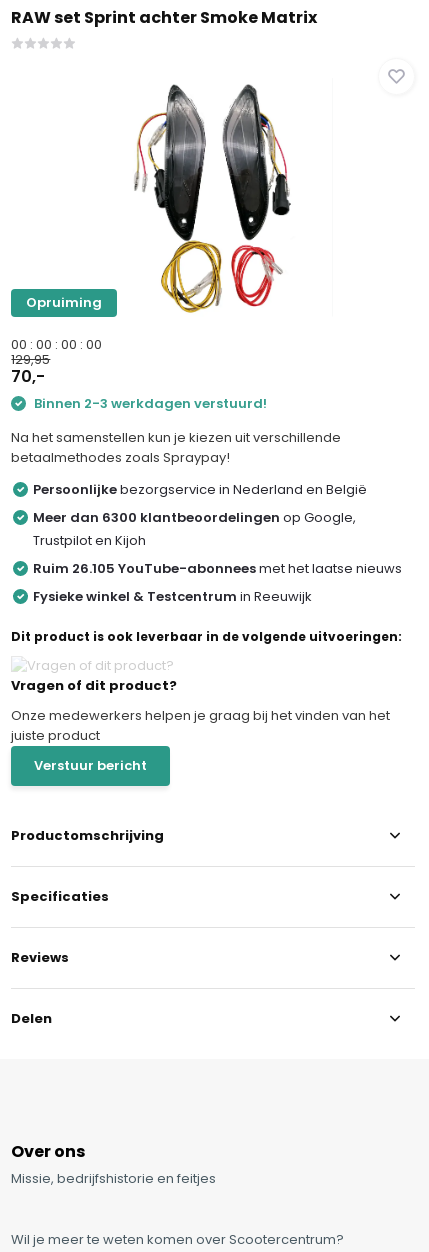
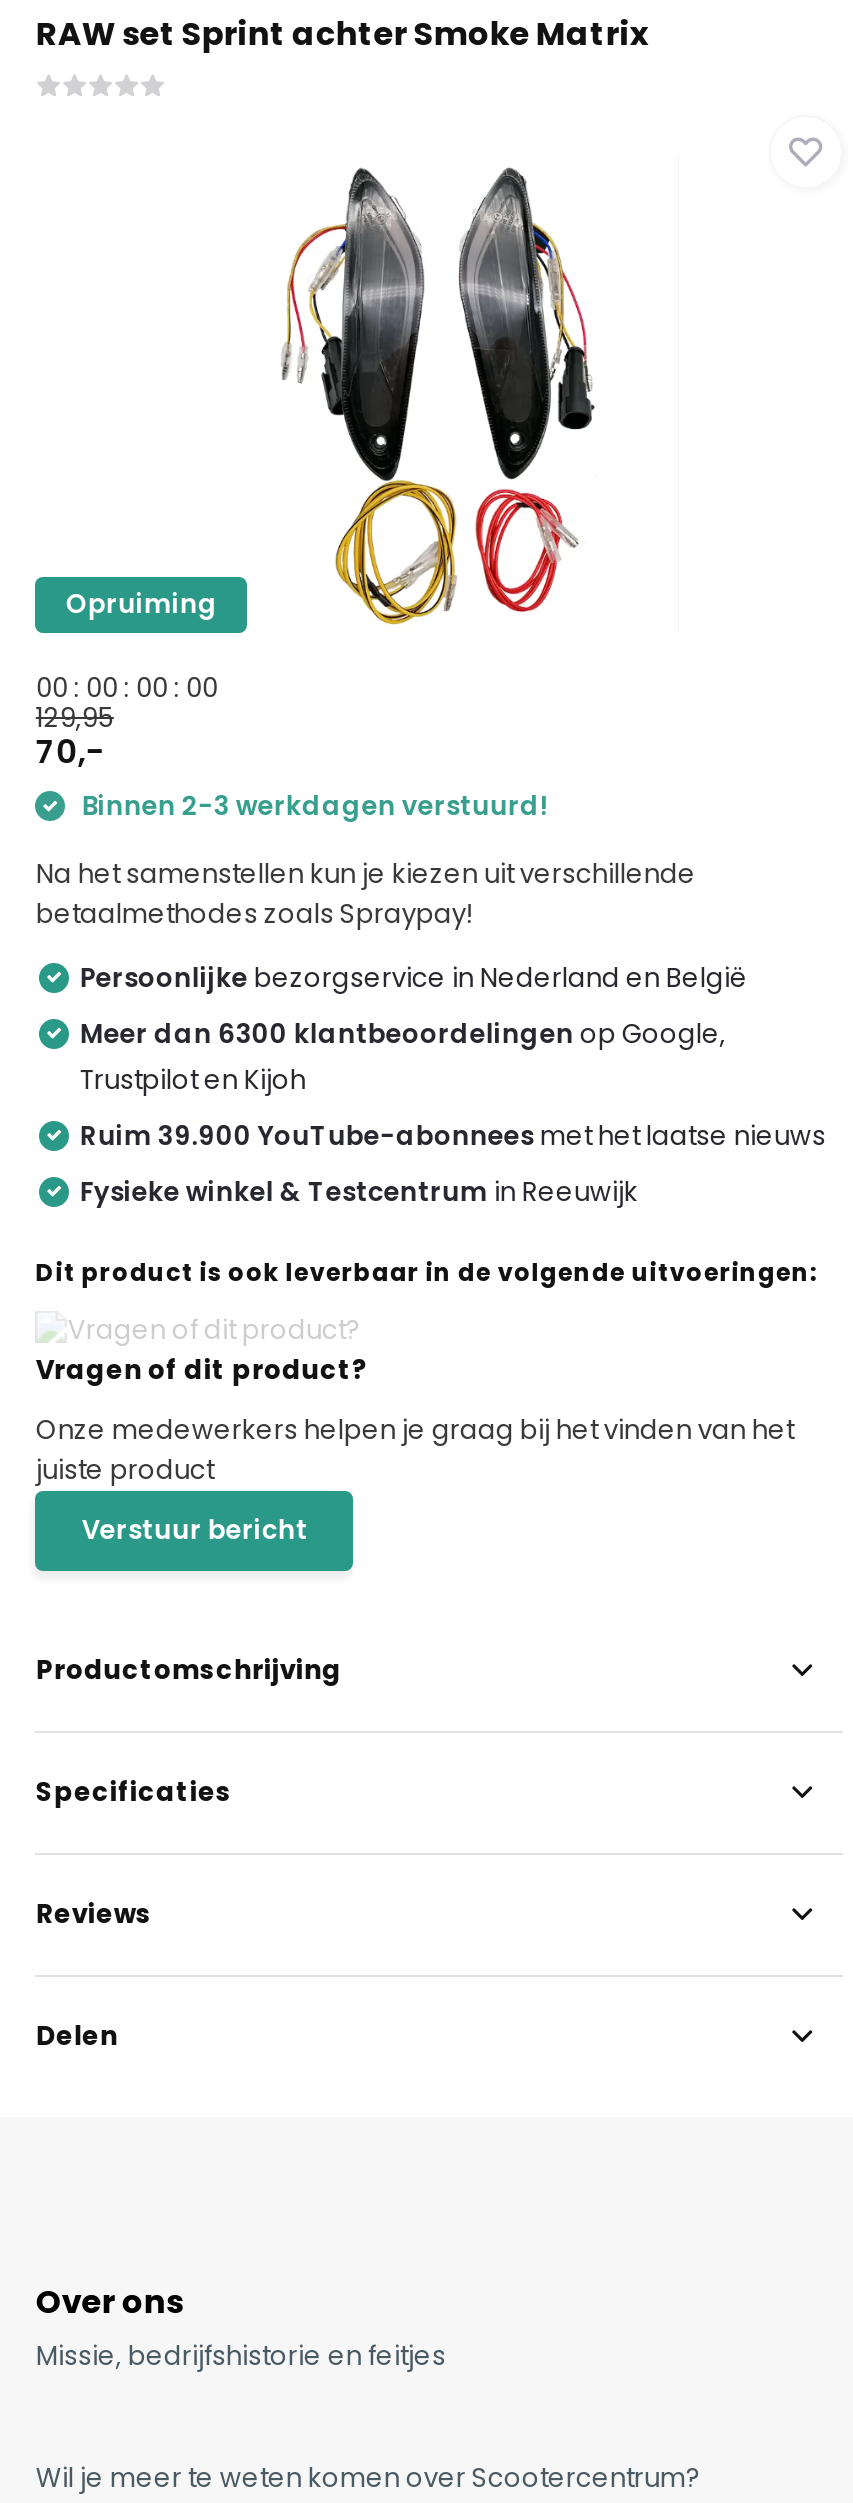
- Ruim 26.105 YouTube-abonnees met het laatse nieuws
+ Ruim 39.900 YouTube-abonnees met het laatse nieuws
